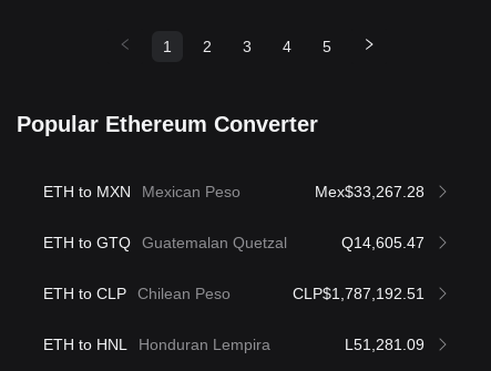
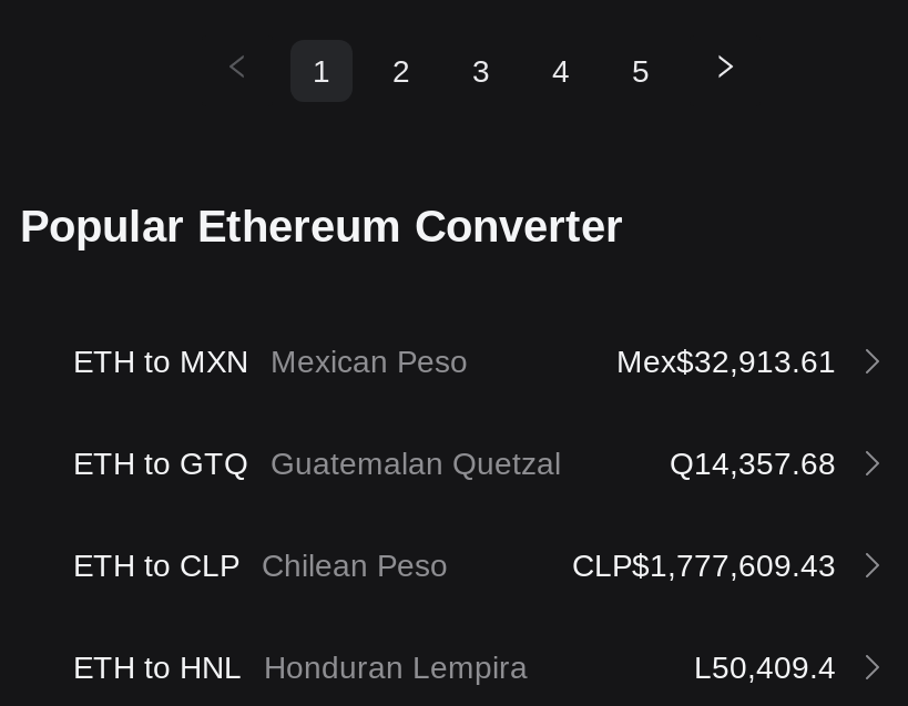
- Mex$33,267.28
+ Mex$32,913.61

- Q14,605.47
+ Q14,357.68

- CLP$1,787,192.51
+ CLP$1,777,609.43

- L51,281.09
+ L50,409.4
